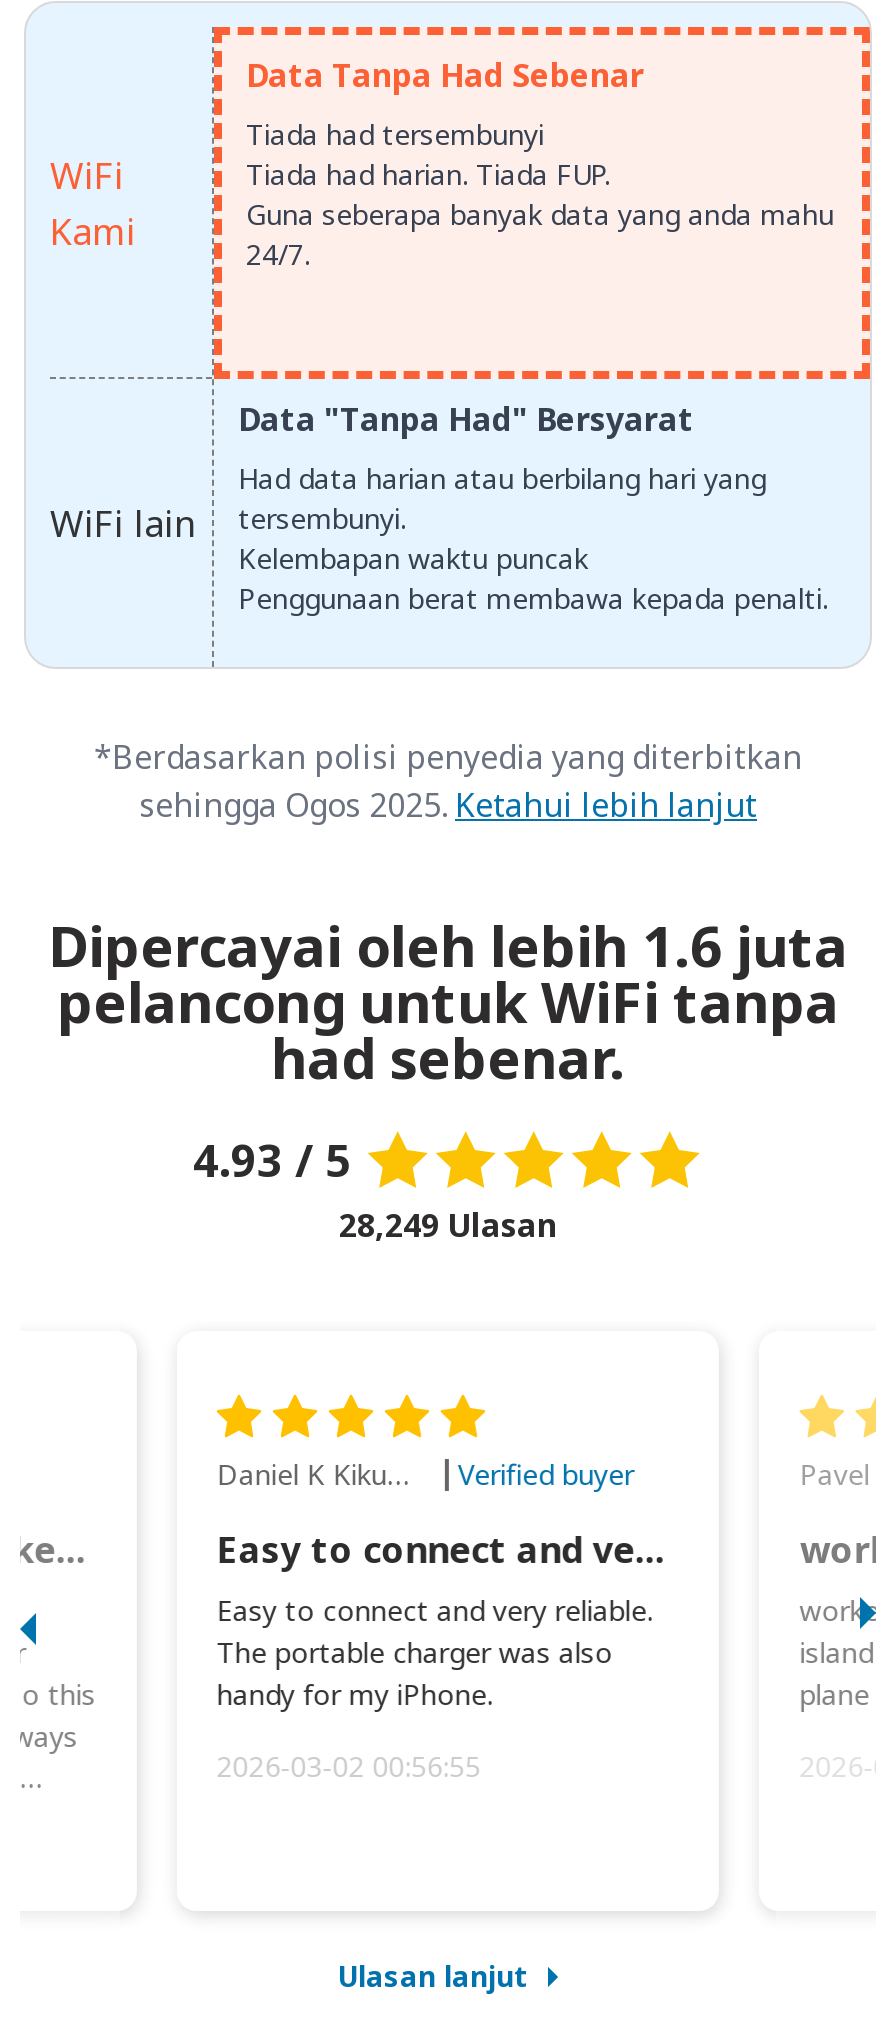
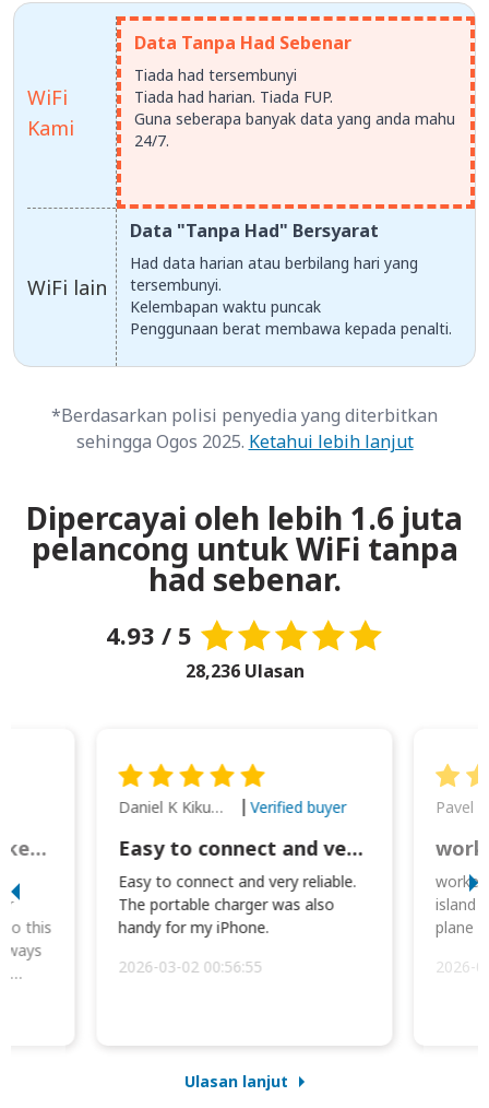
- 28,249 Ulasan
+ 28,236 Ulasan
